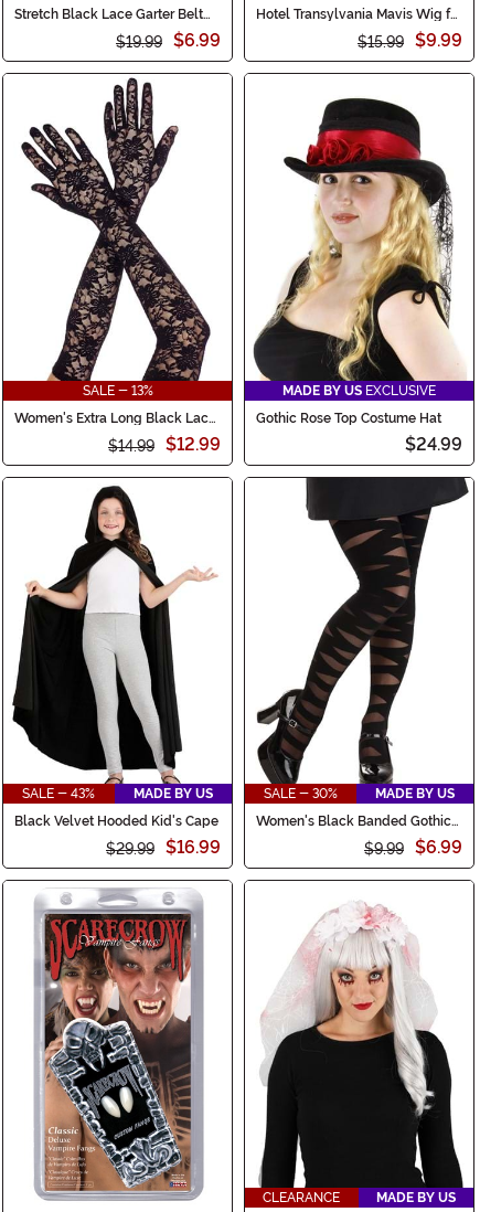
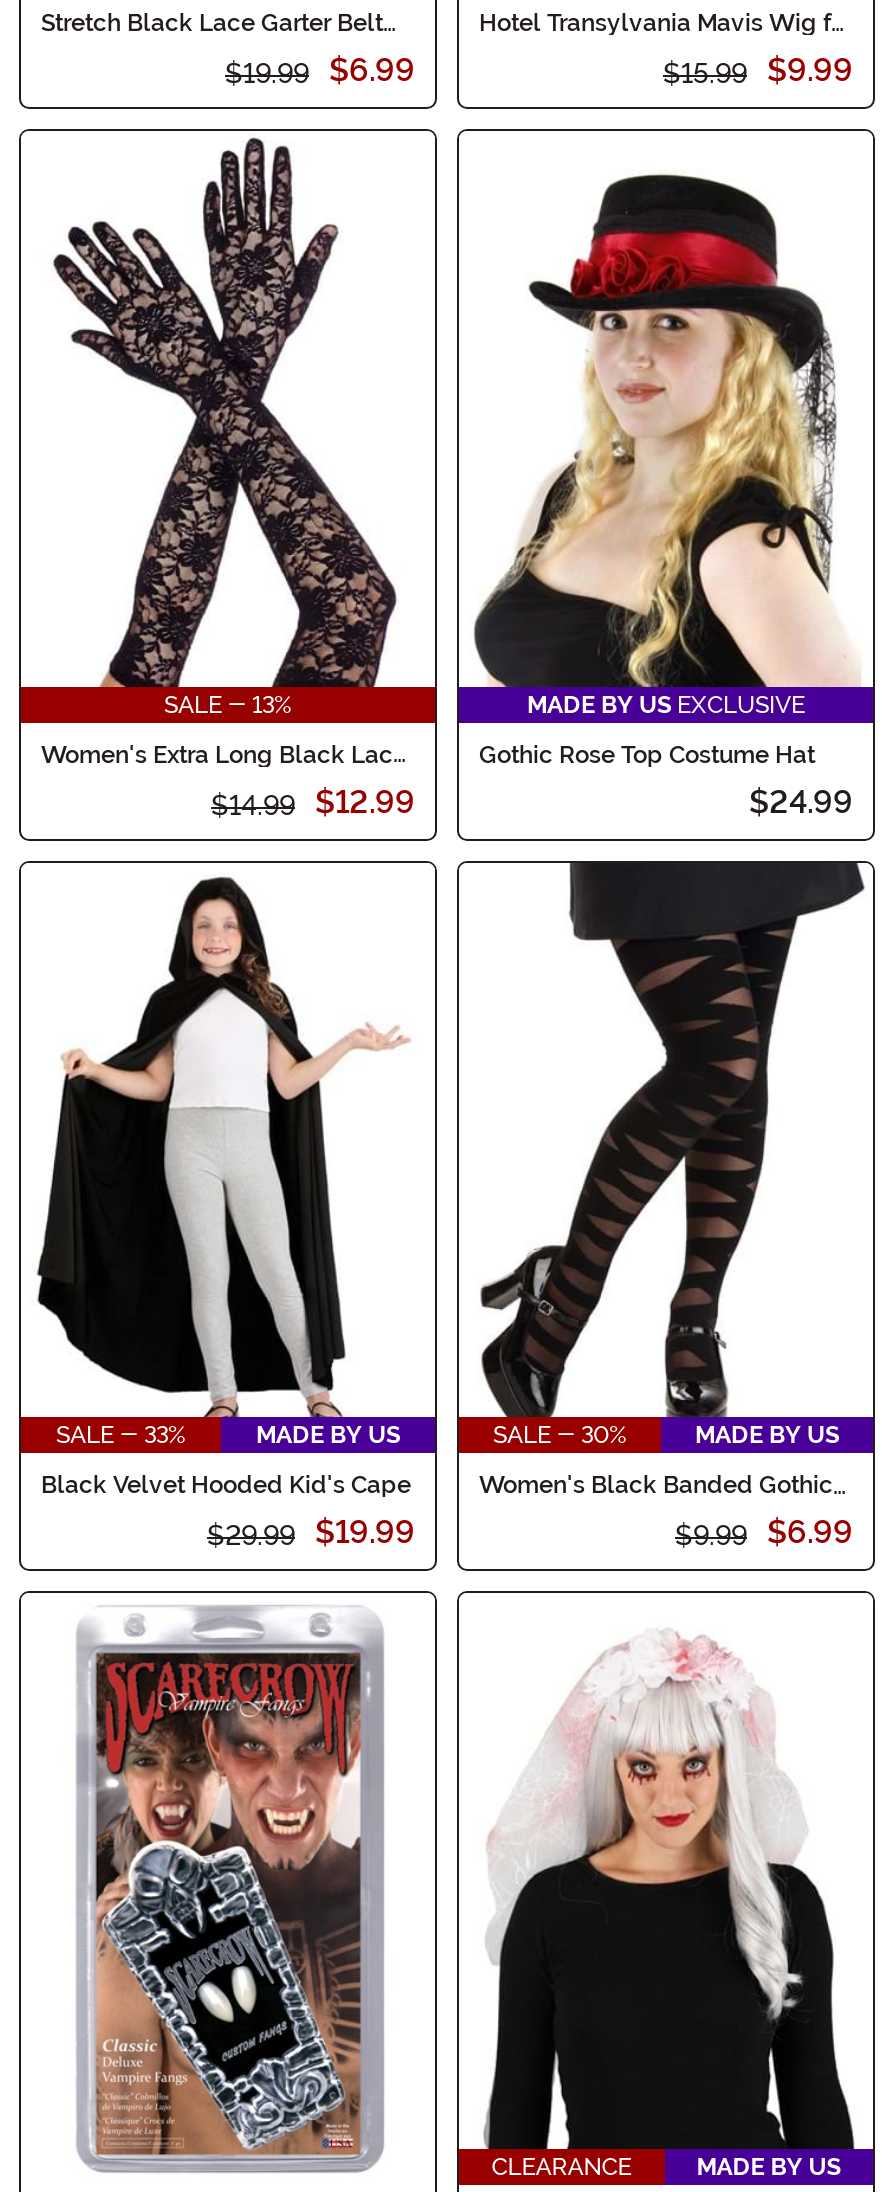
- SALE - 43%
+ SALE - 33%

- $29.99 $16.99
+ $29.99 $19.99
